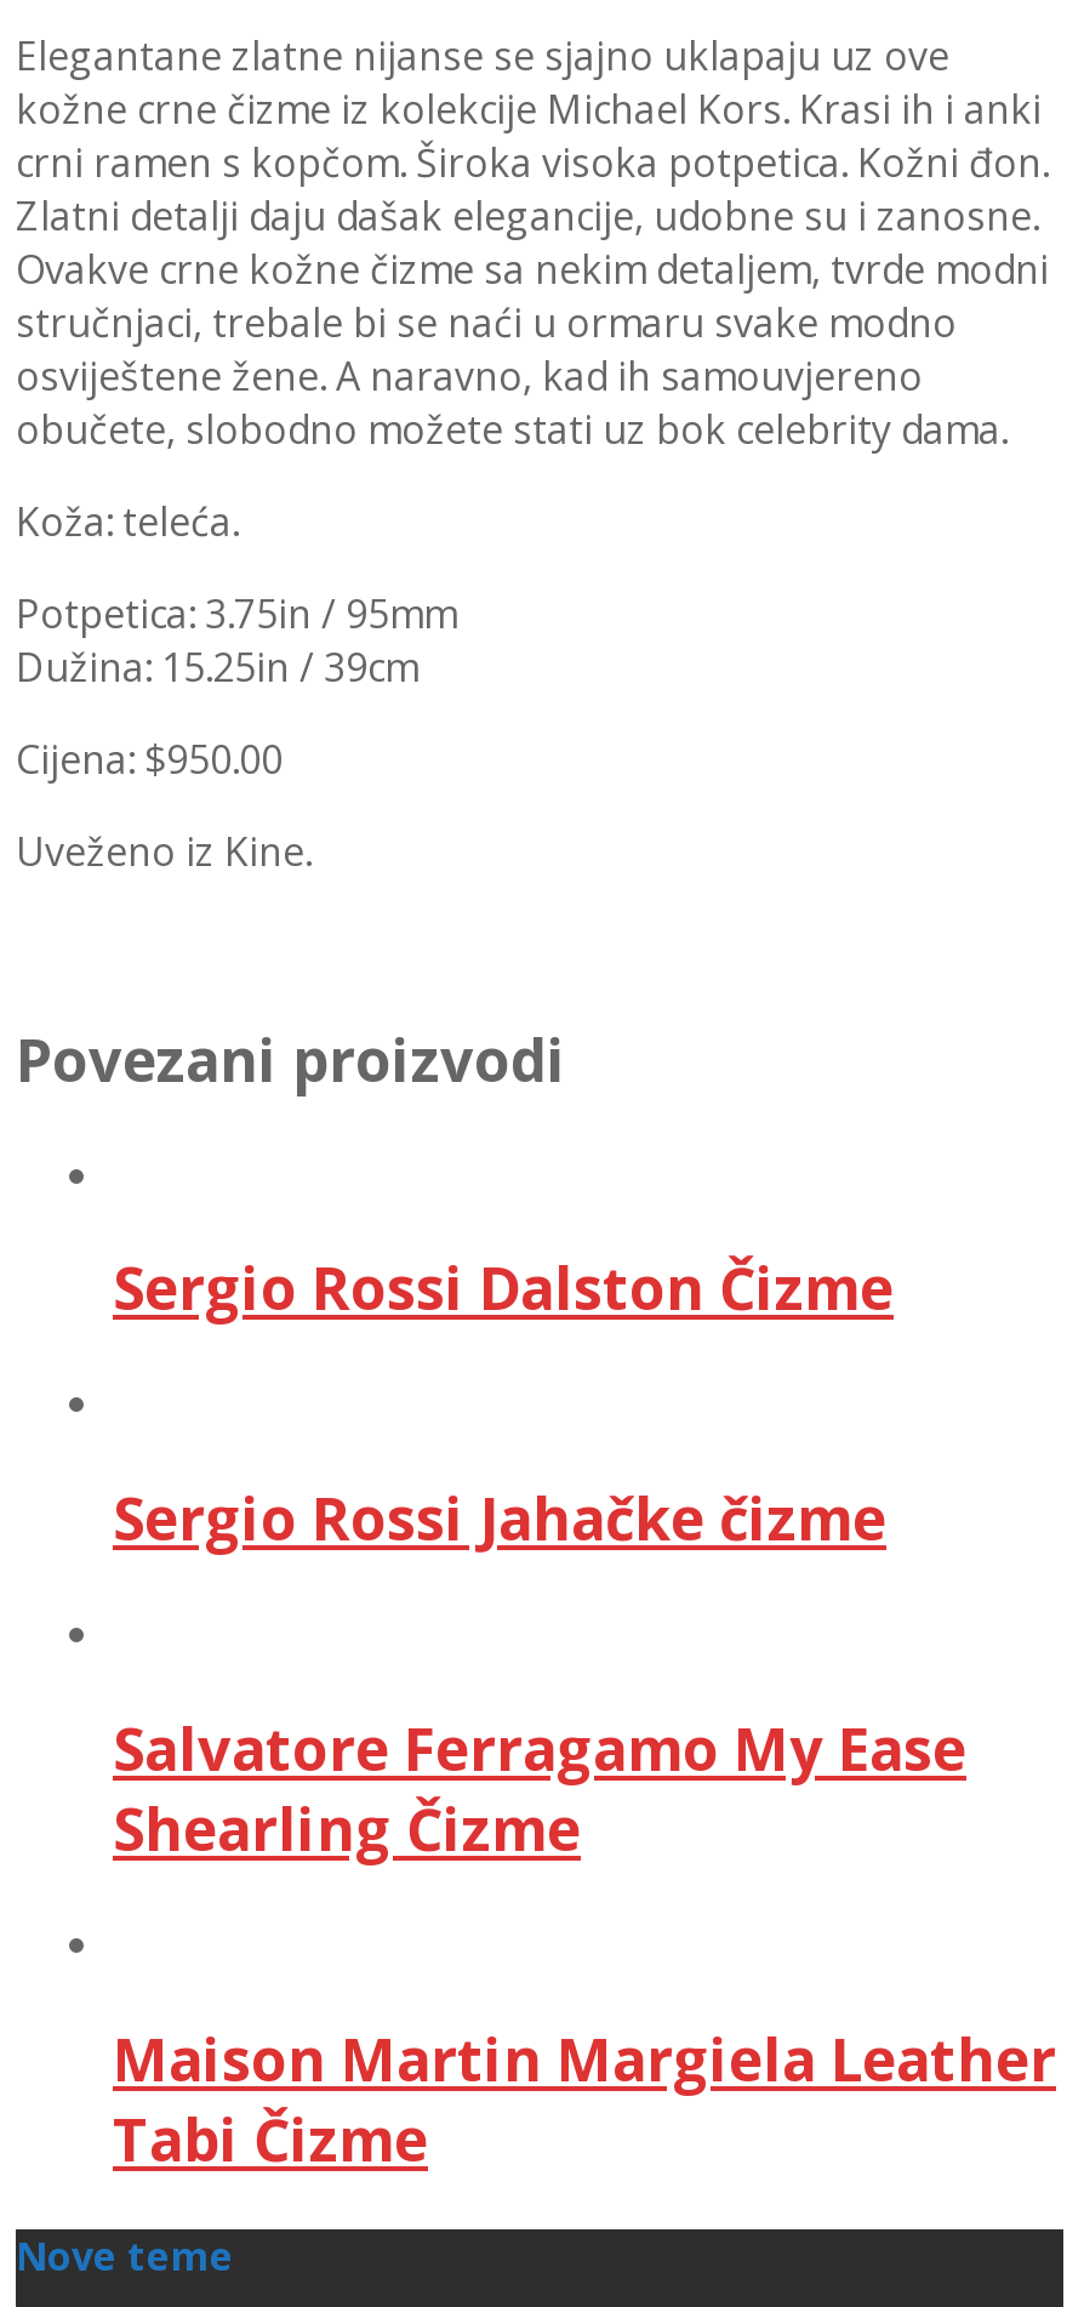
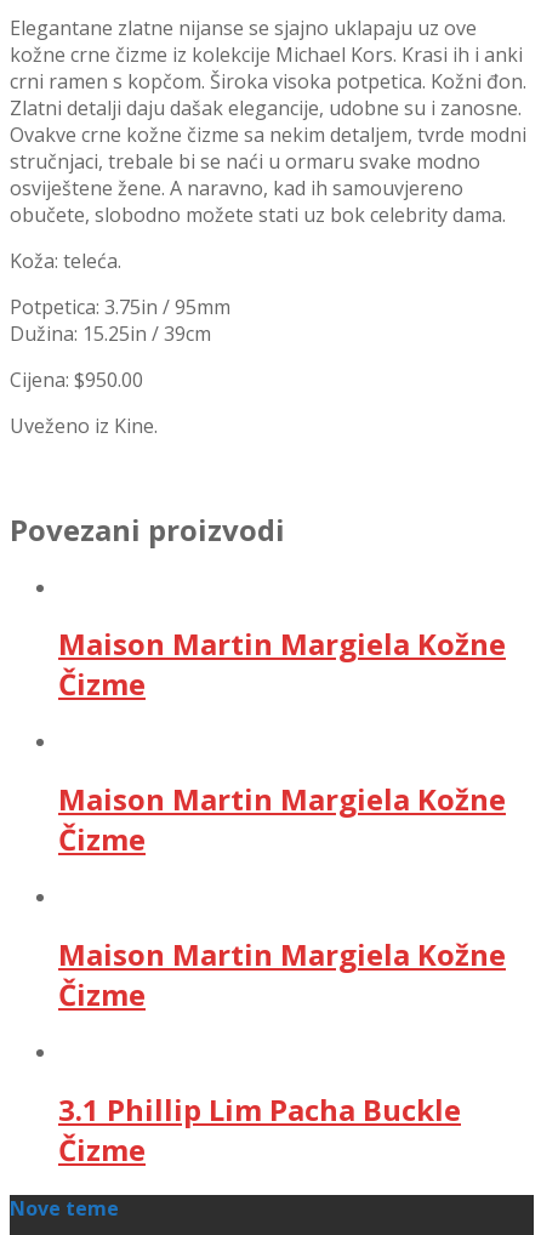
- Sergio Rossi Dalston Čizme
+ Maison Martin Margiela Kožne
+ Čizme

- Sergio Rossi Jahačke čizme
+ Maison Martin Margiela Kožne
+ Čizme

- Salvatore Ferragamo My Ease
- Shearling Čizme
+ Maison Martin Margiela Kožne
+ Čizme

- Maison Martin Margiela Leather
- Tabi Čizme
+ 3.1 Phillip Lim Pacha Buckle
+ Čizme
